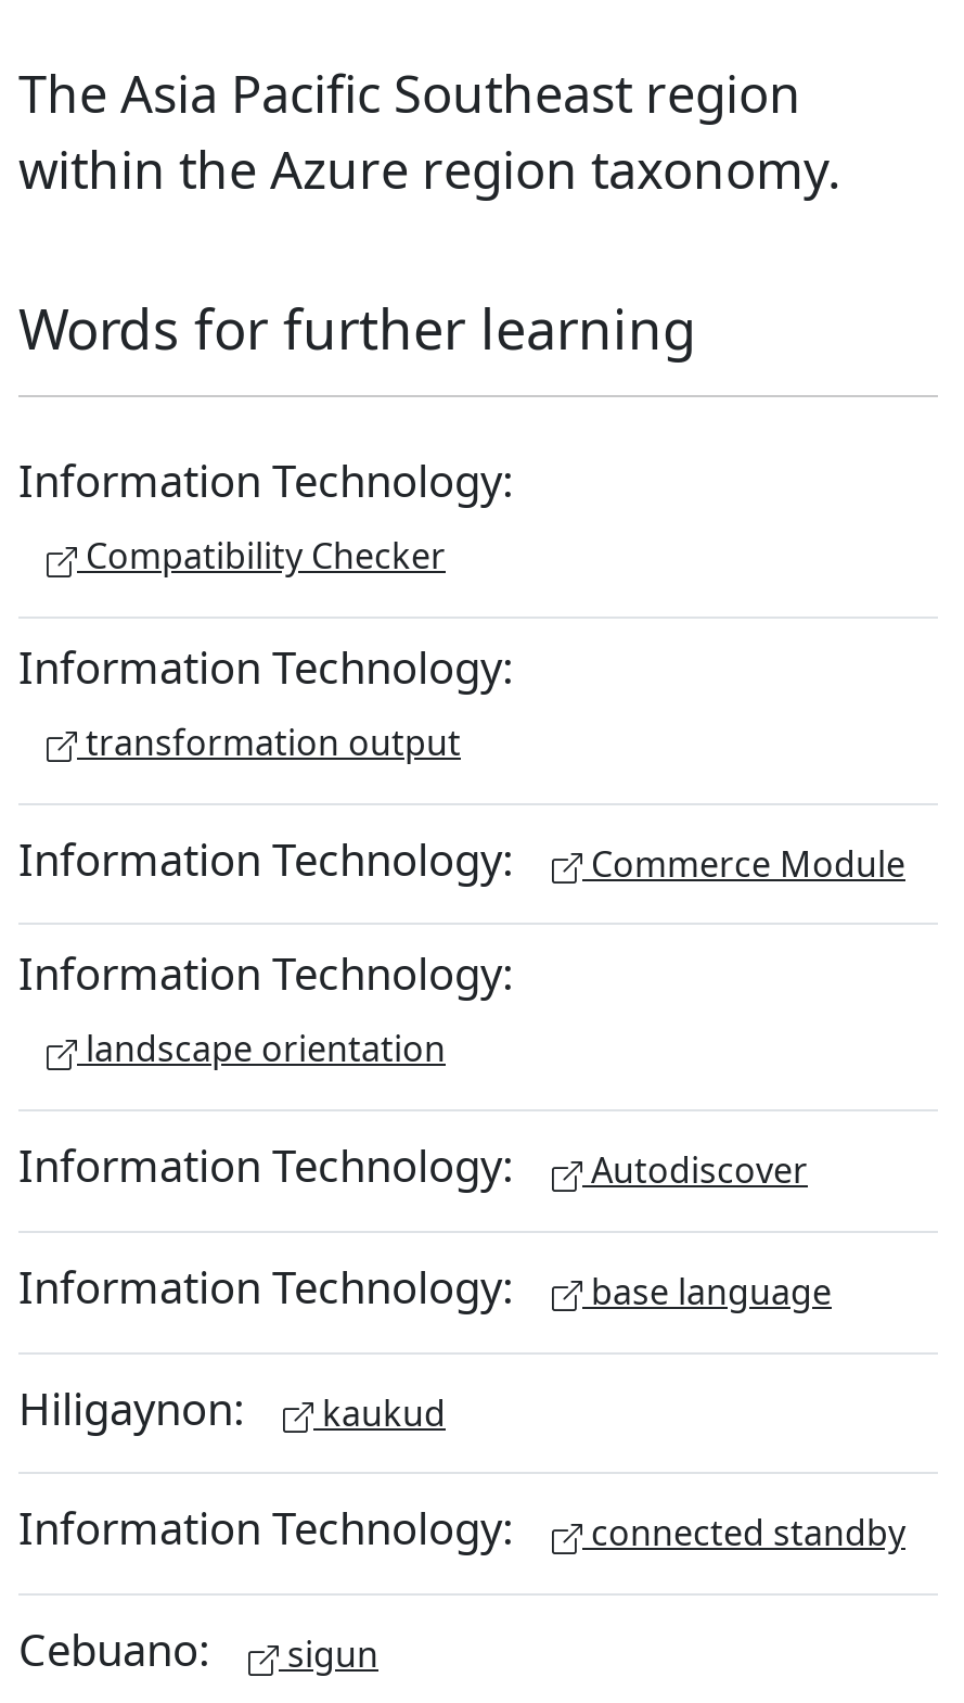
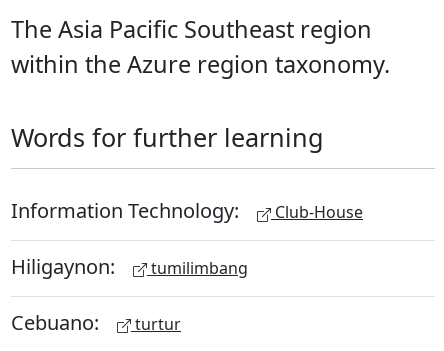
- Compatibility Checker
- Information Technology:
- transformation output
- Information Technology:
- Commerce Module
- Information Technology:
- landscape orientation
- Information Technology:
- Autodiscover
- Information Technology:
- base language
+ Club-House

- kaukud
- Information Technology:
- connected standby
+ tumilimbang

- sigun
+ turtur
